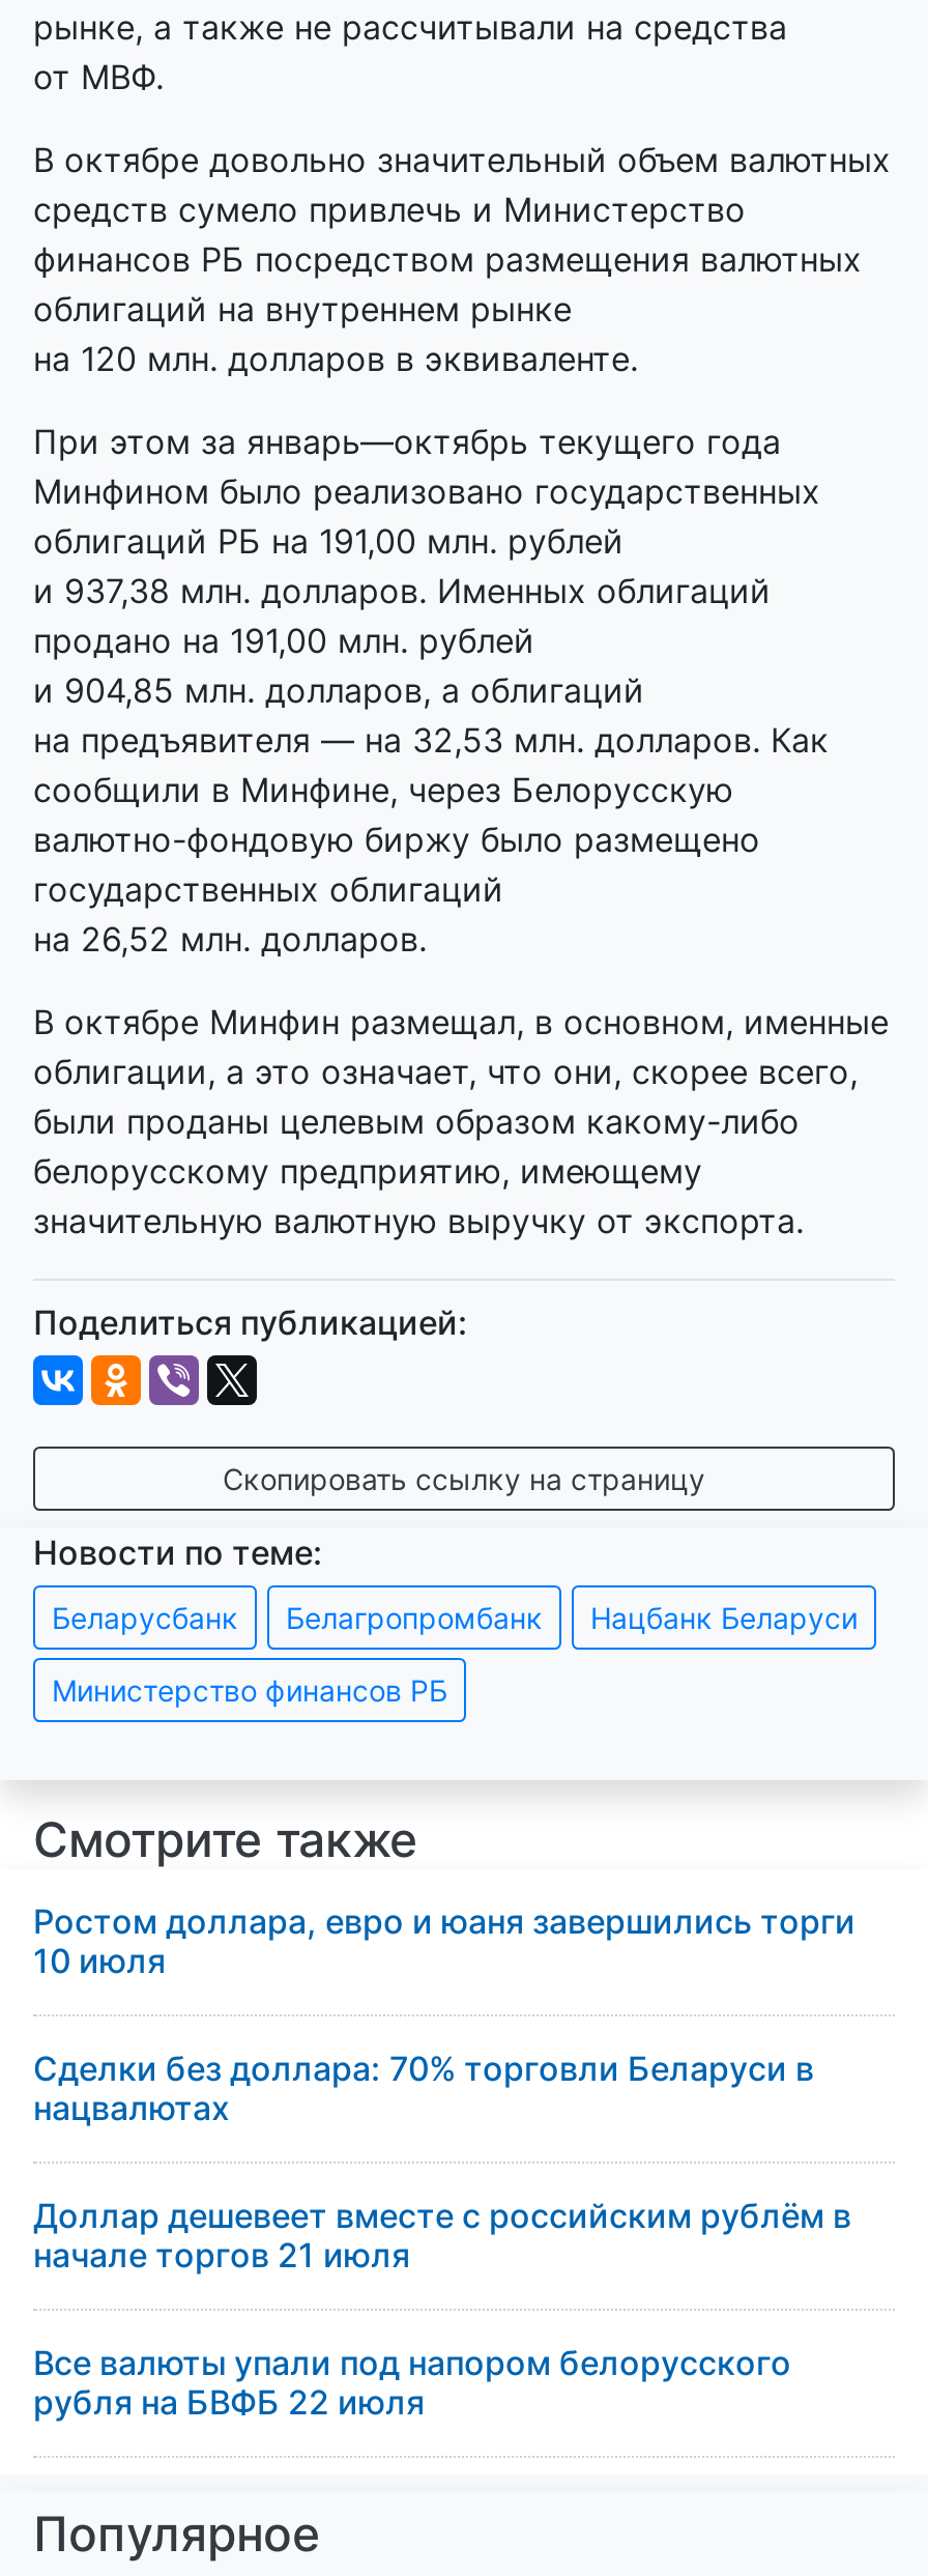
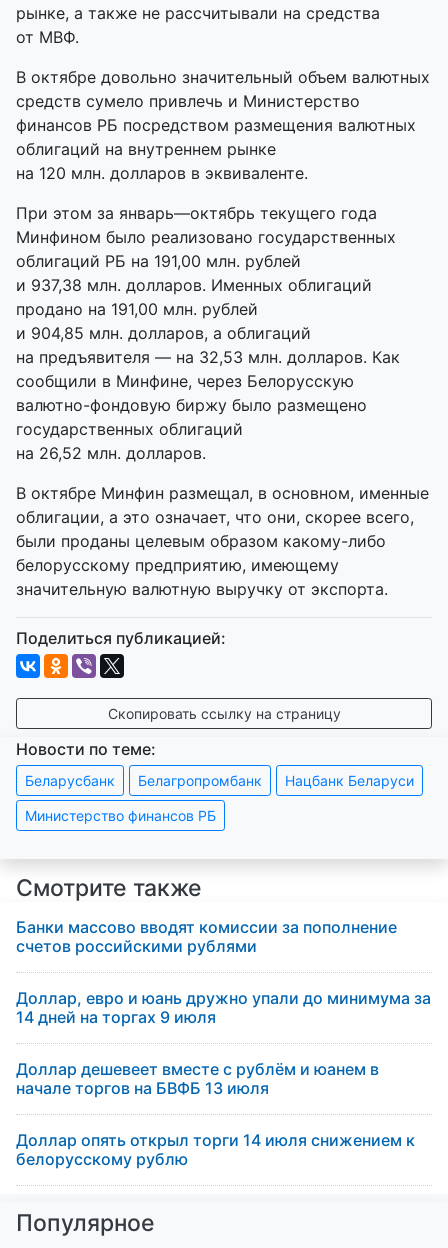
- Ростом доллара, евро и юаня завершились торги
- 10 июля
+ Банки массово вводят комиссии за пополнение
+ счетов российскими рублями

- Сделки без доллара: 70% торговли Беларуси в
- нацвалютах
+ Доллар, евро и юань дружно упали до минимума за
+ 14 дней на торгах 9 июля

- Доллар дешевеет вместе с российским рублём в
- начале торгов 21 июля
+ Доллар дешевеет вместе с рублём и юанем в
+ начале торгов на БВФБ 13 июля

- Все валюты упали под напором белорусского
- рубля на БВФБ 22 июля
+ Доллар опять открыл торги 14 июля снижением к
+ белорусскому рублю
